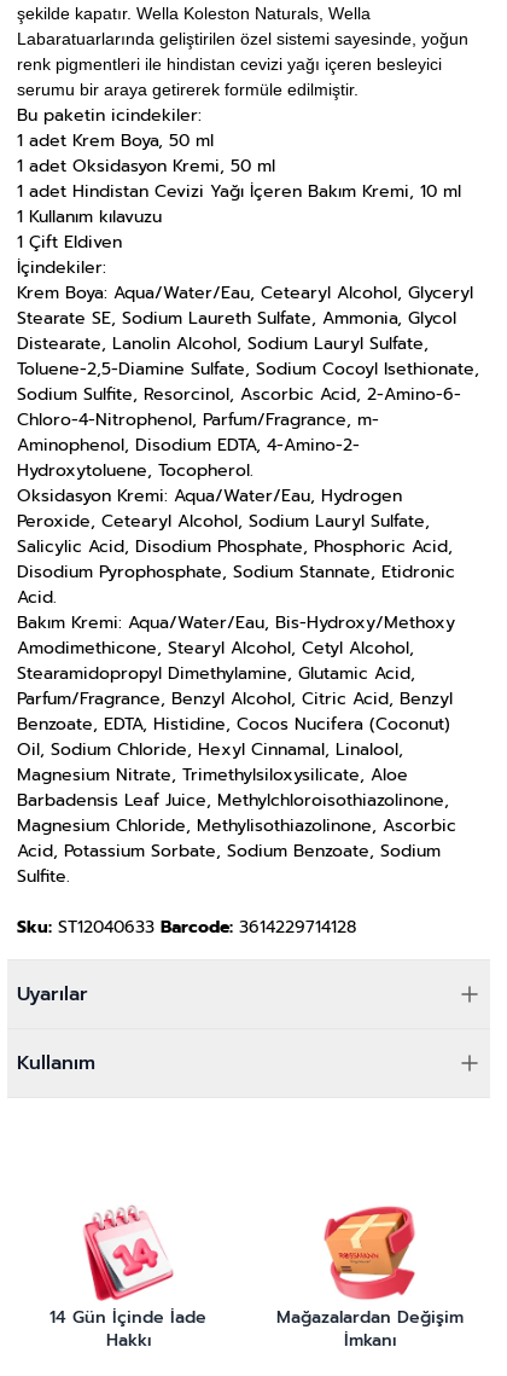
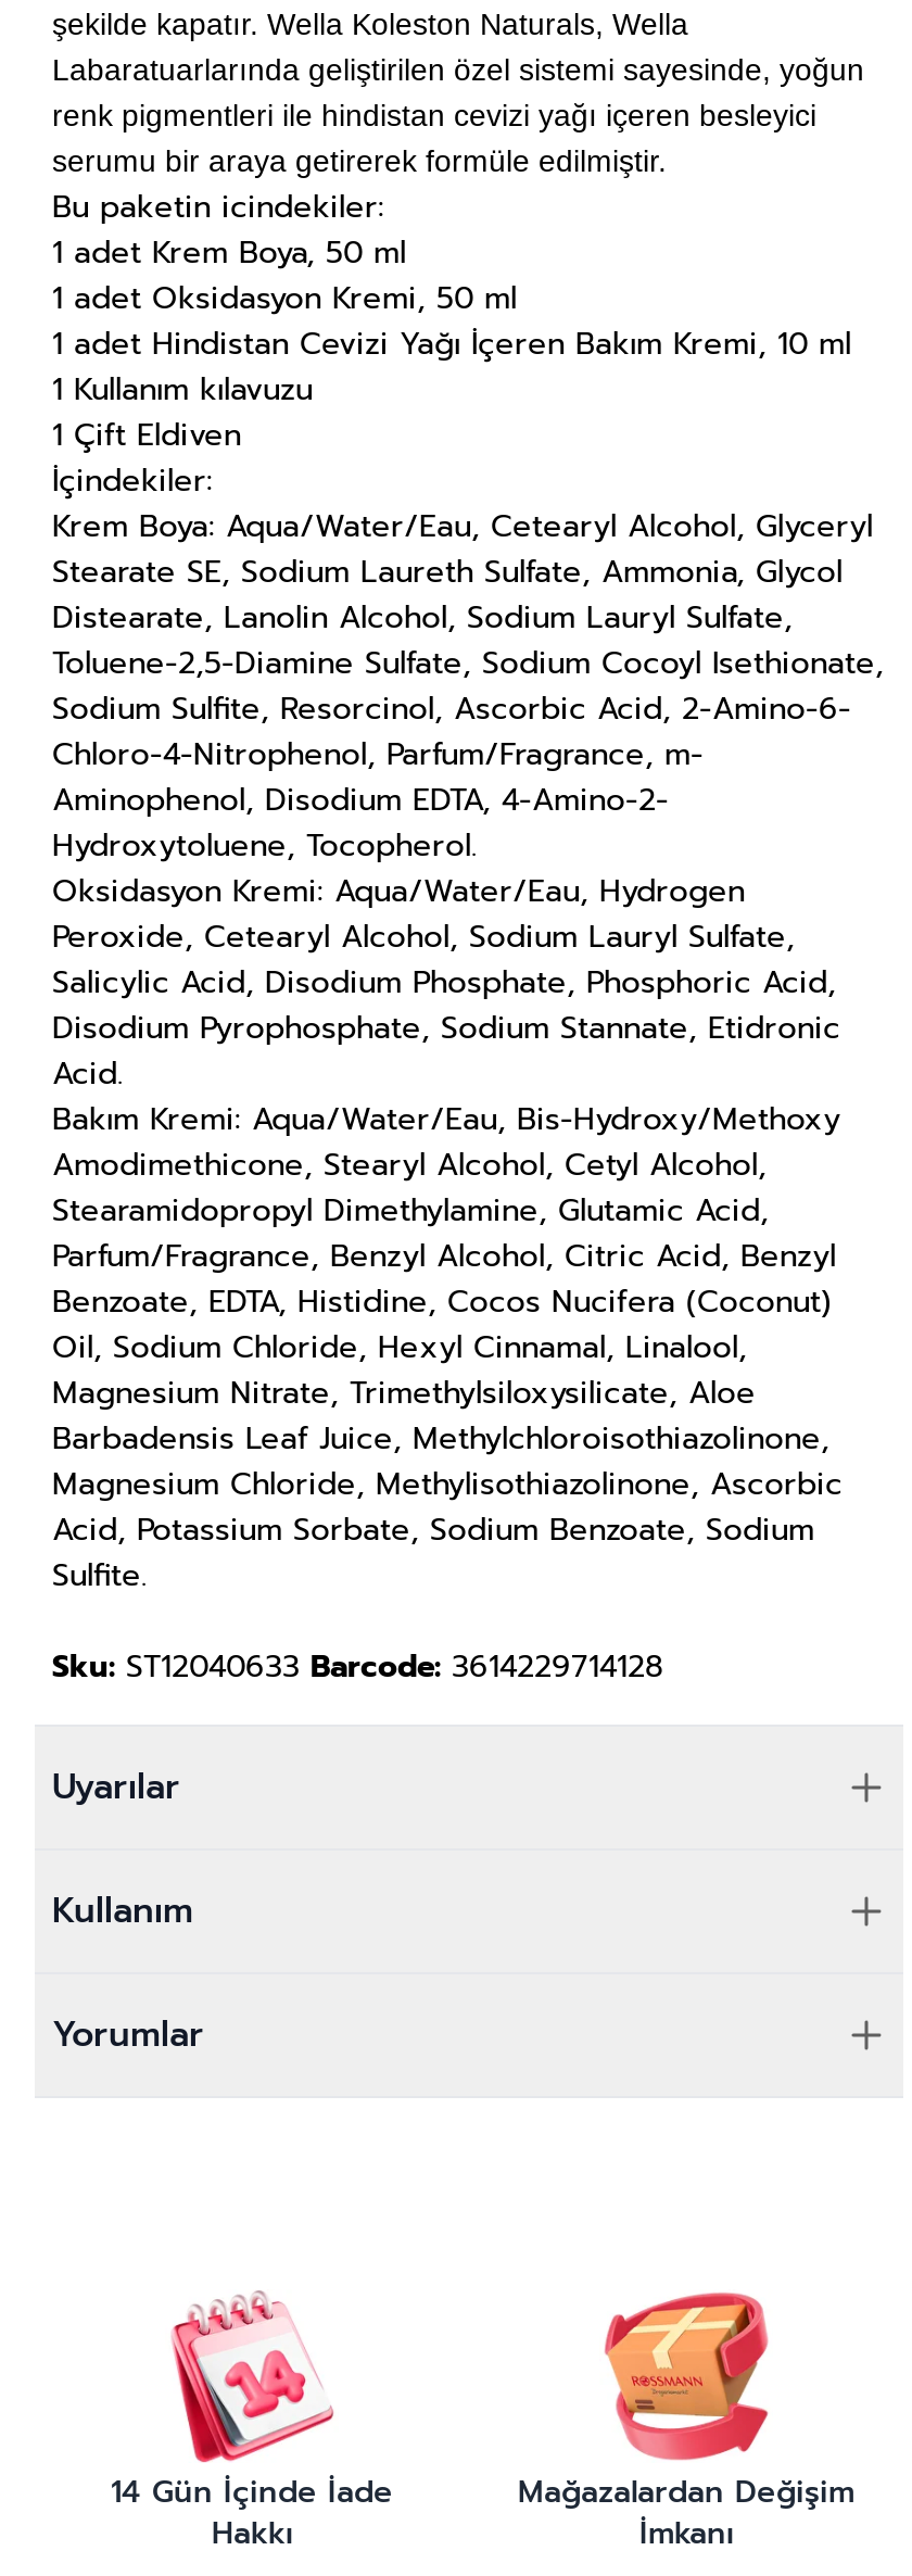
+ Yorumlar
